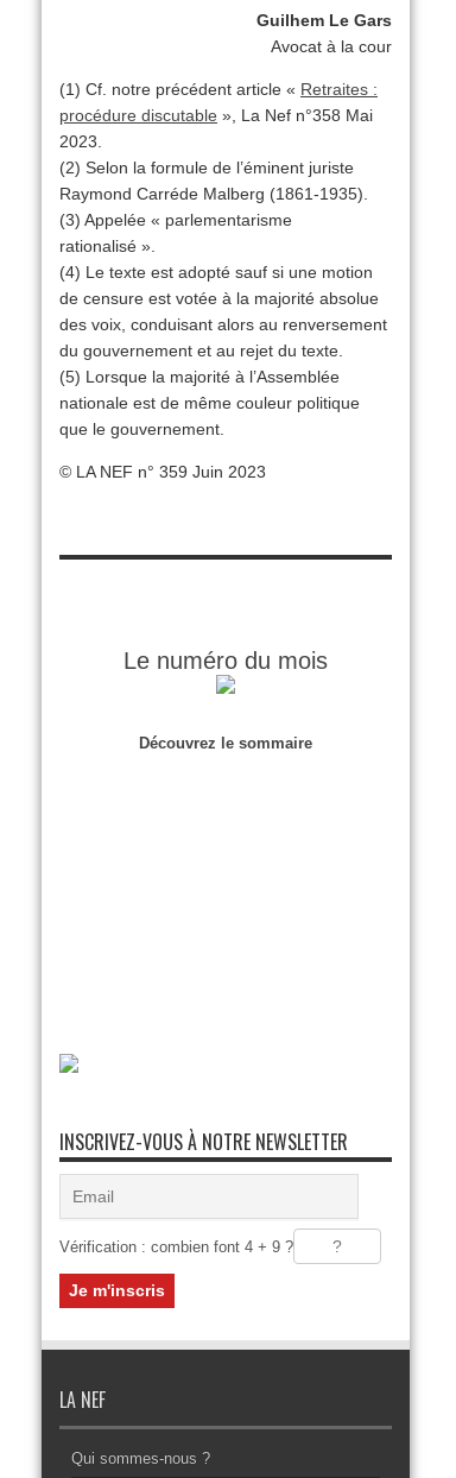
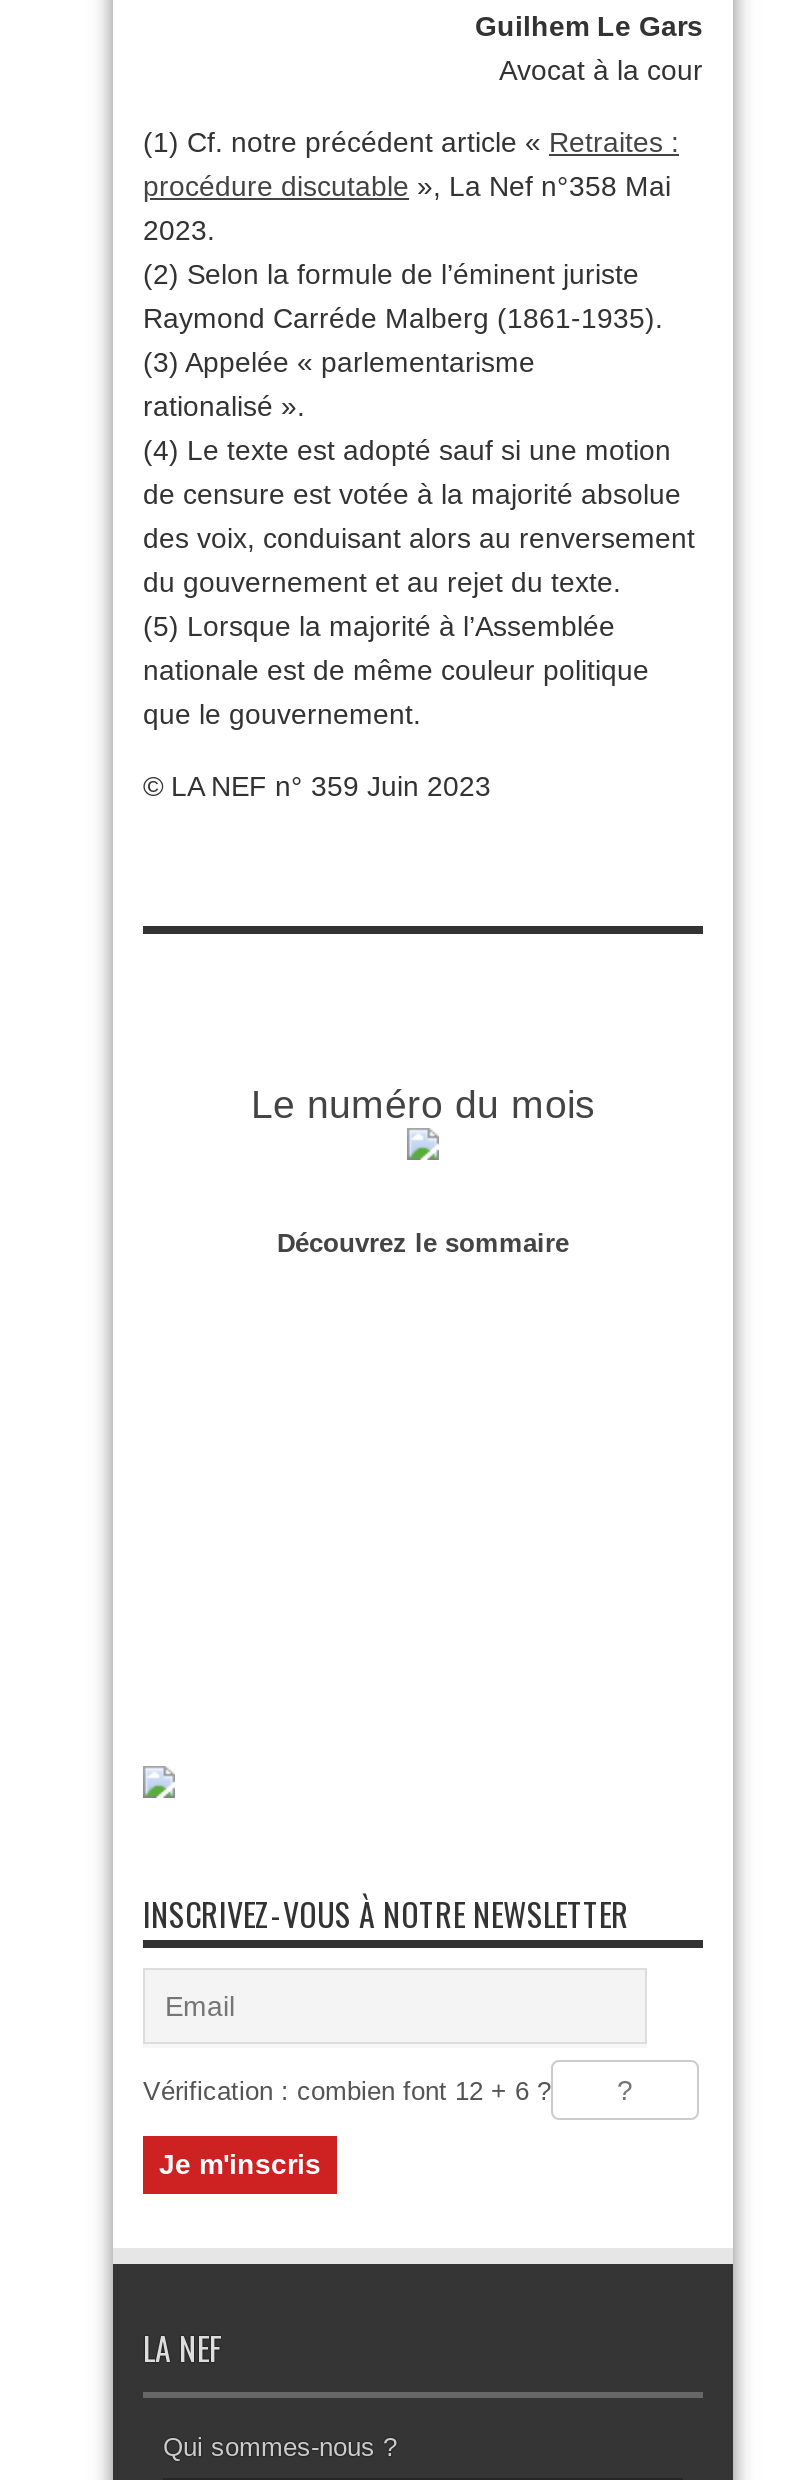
- Vérification : combien font 4 + 9 ?
+ Vérification : combien font 12 + 6 ?
